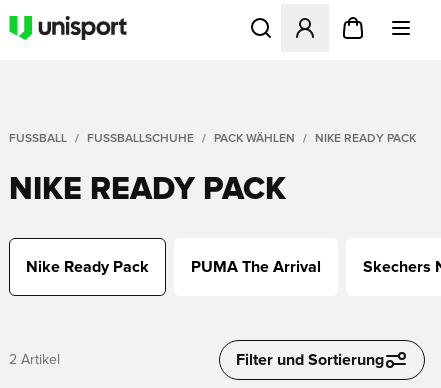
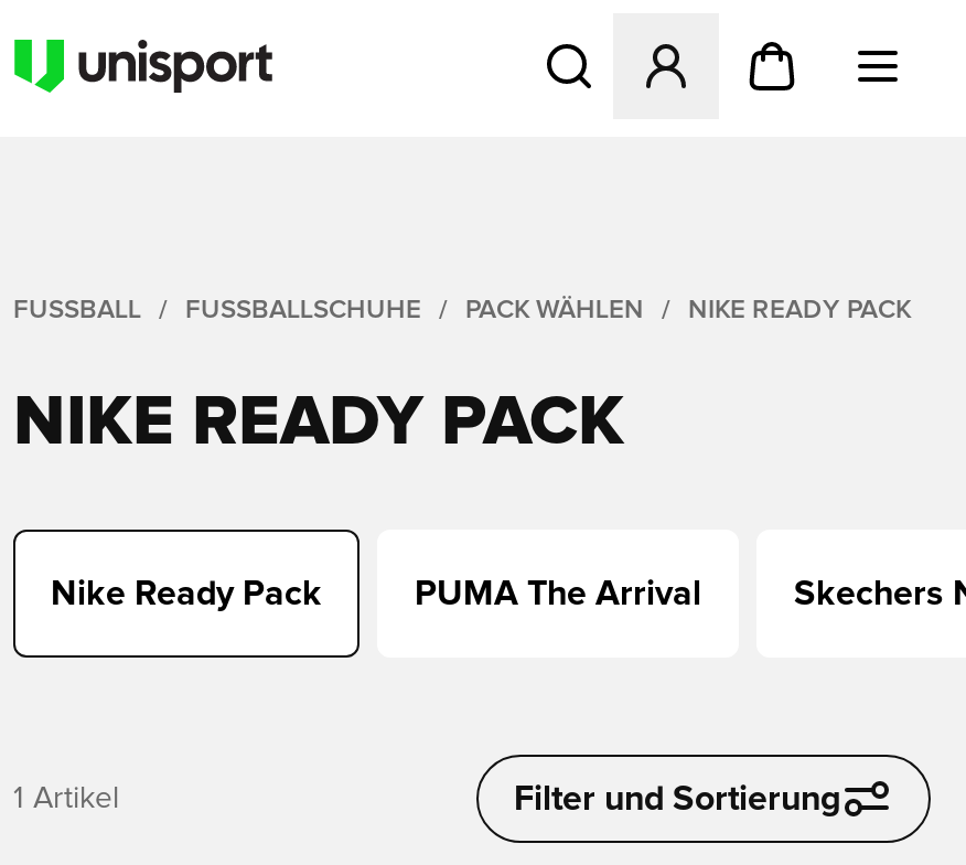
- 2 Artikel
+ 1 Artikel
